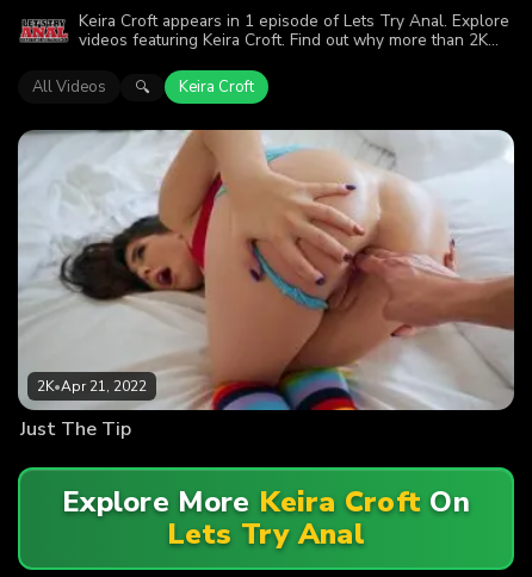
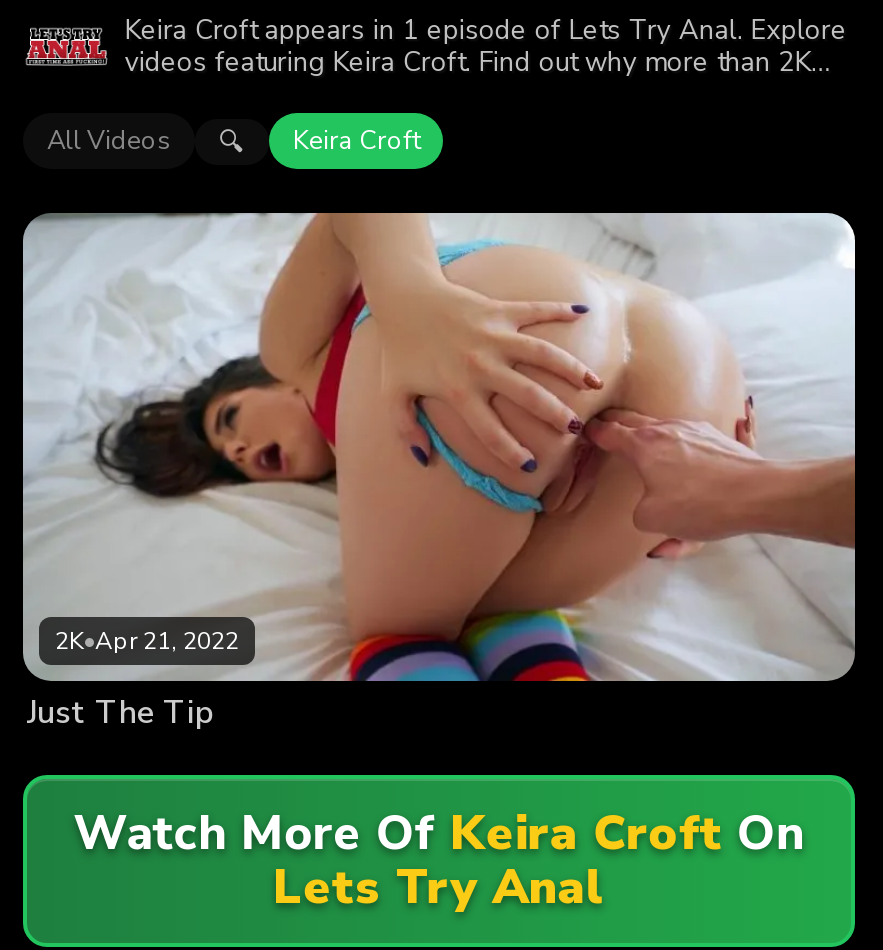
- Explore More Keira Croft On
+ Watch More Of Keira Croft On
